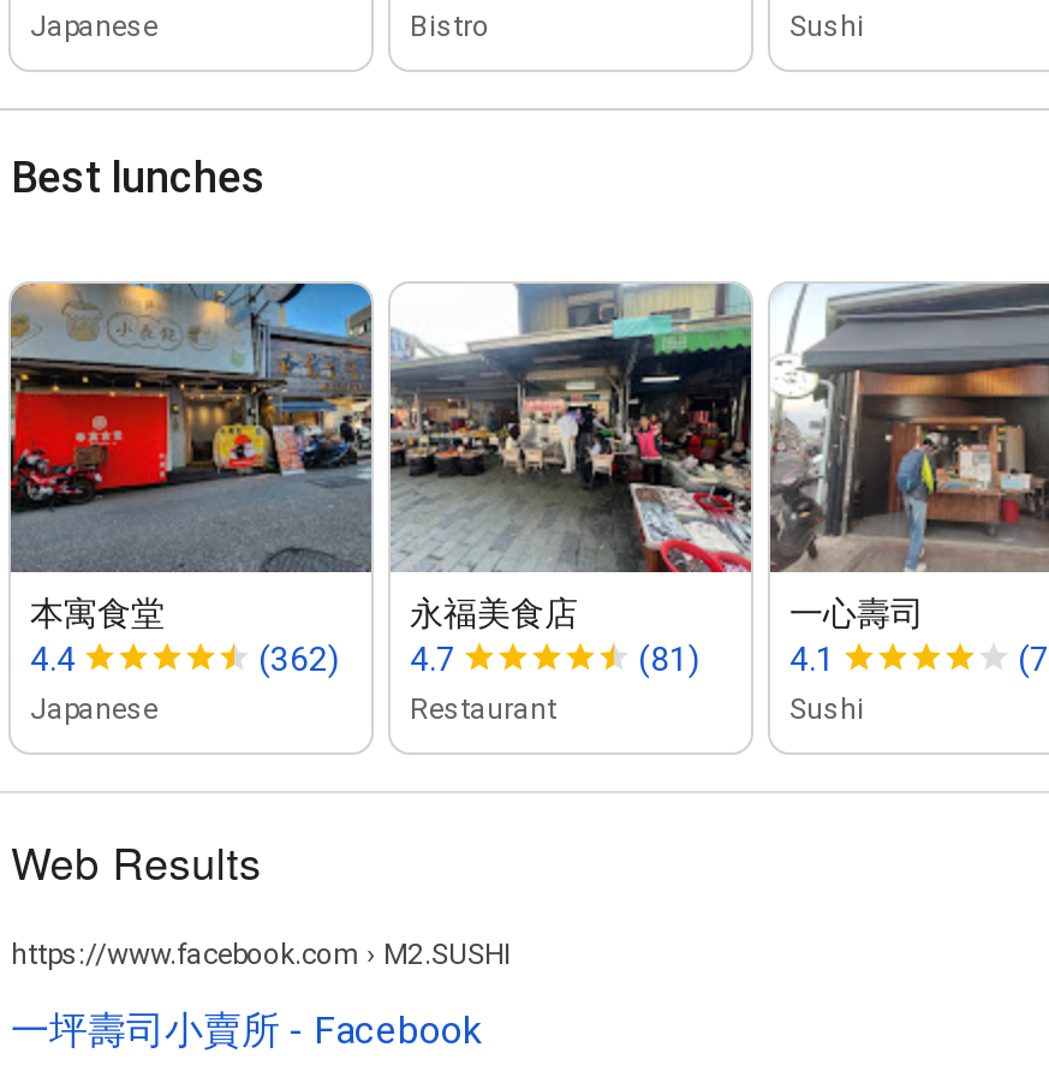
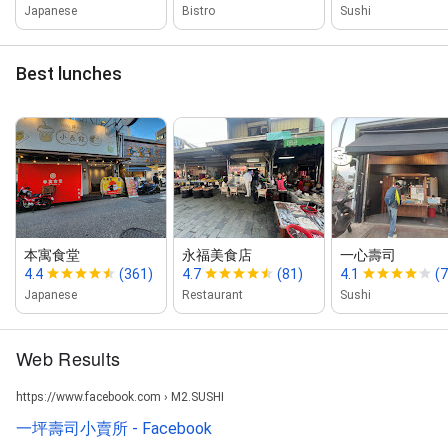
- (362) 4.7
+ (361) 4.7
